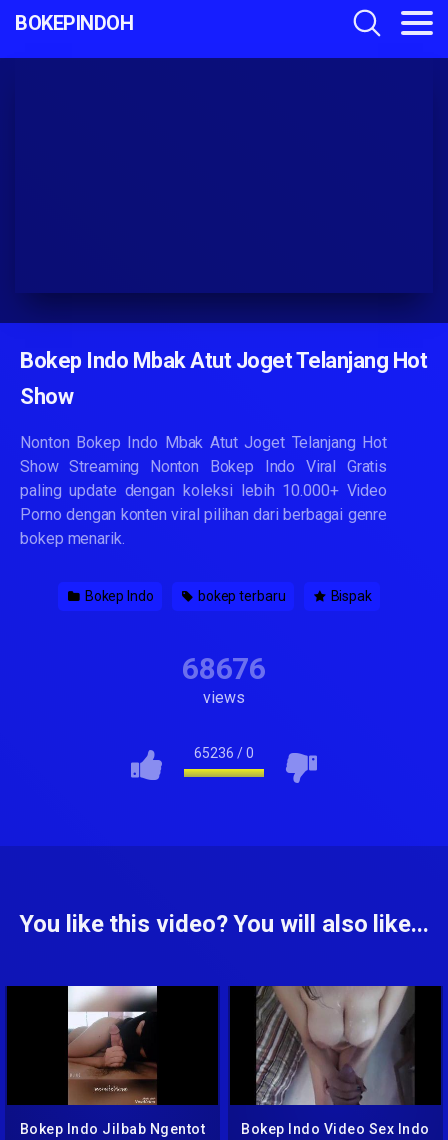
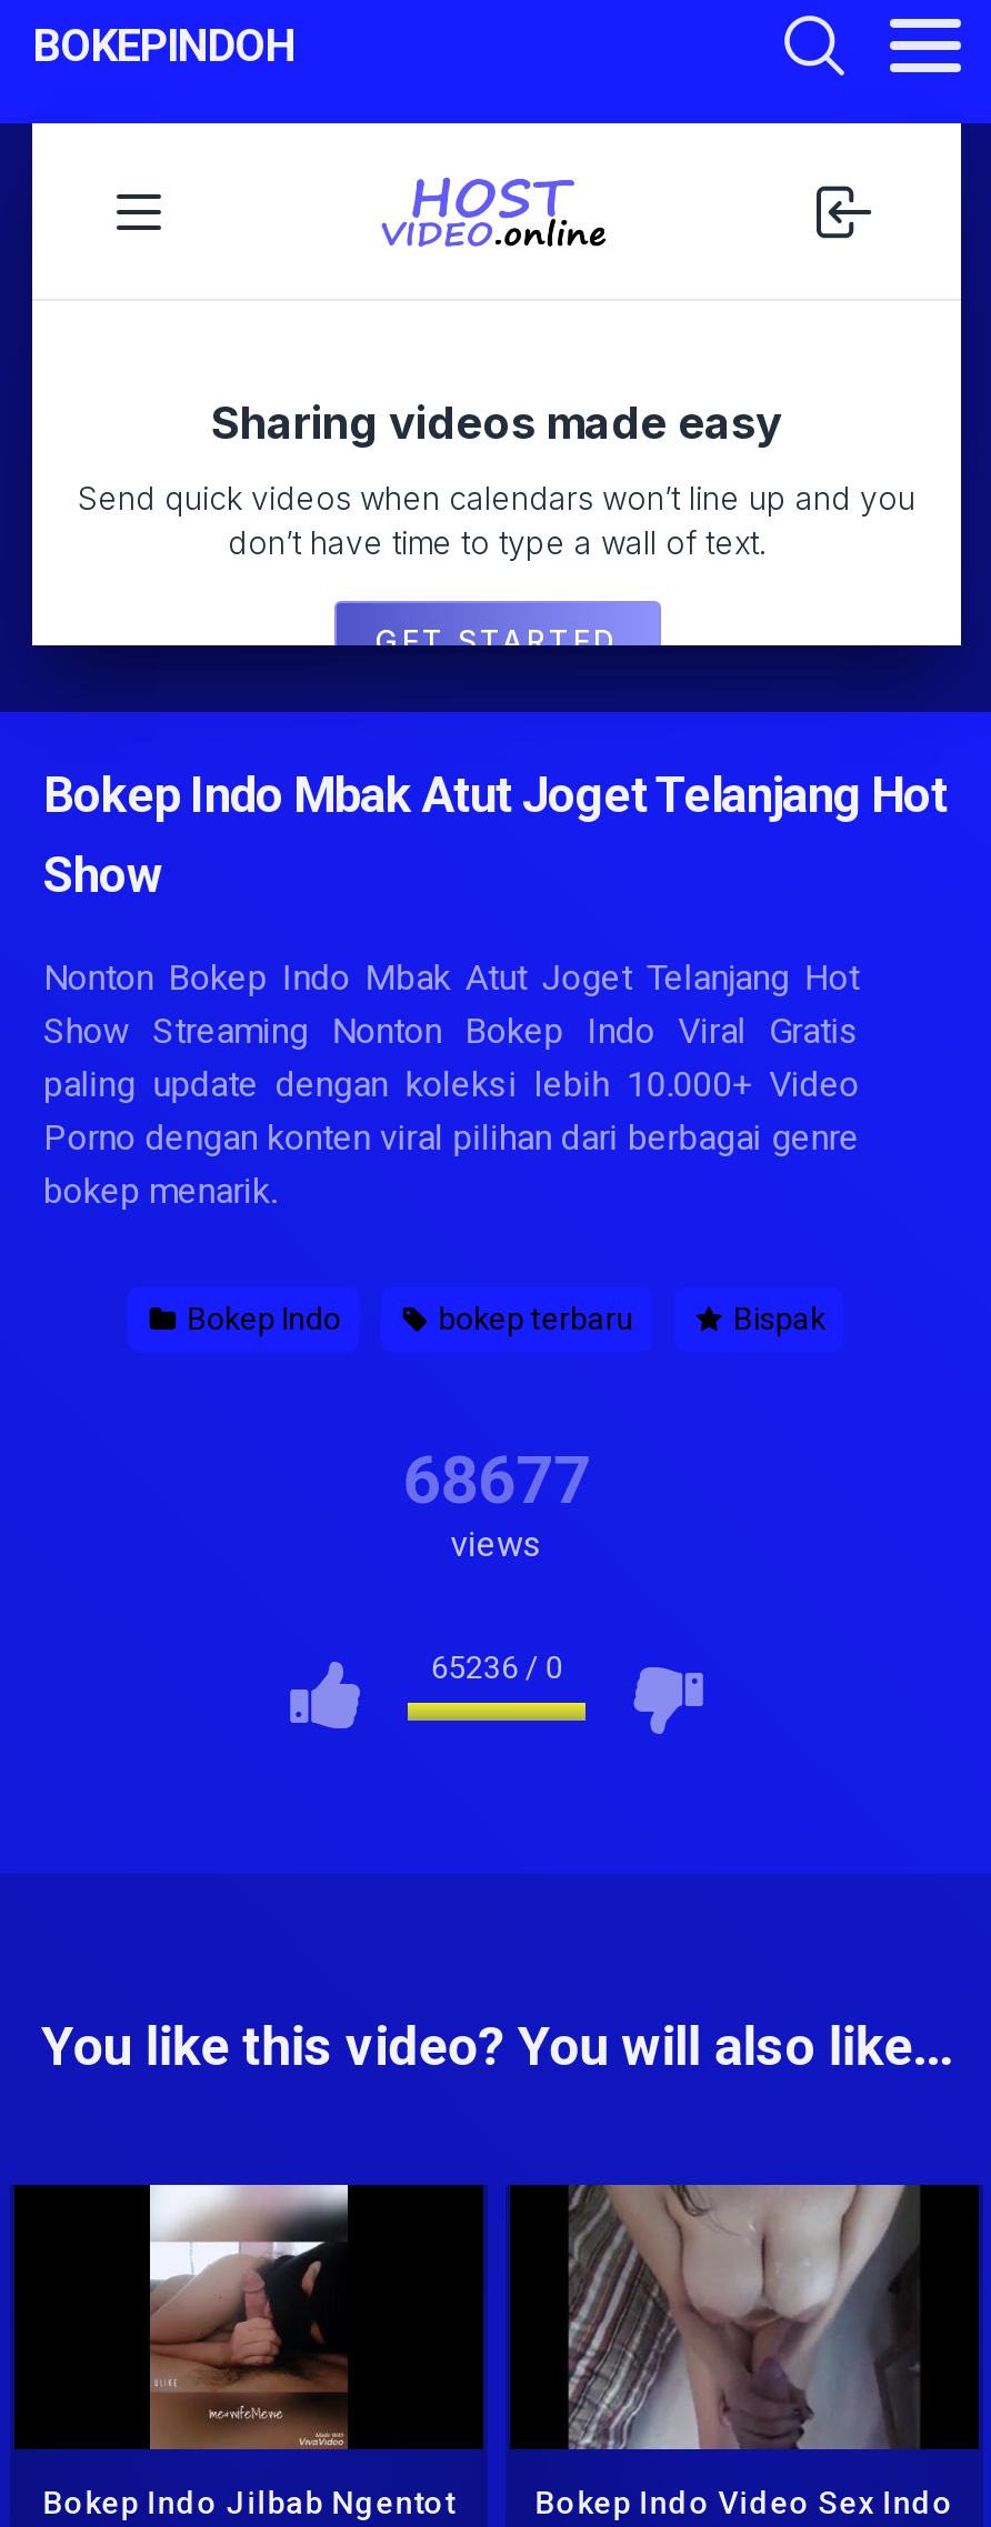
+ [image]

- 68676
+ 68677
